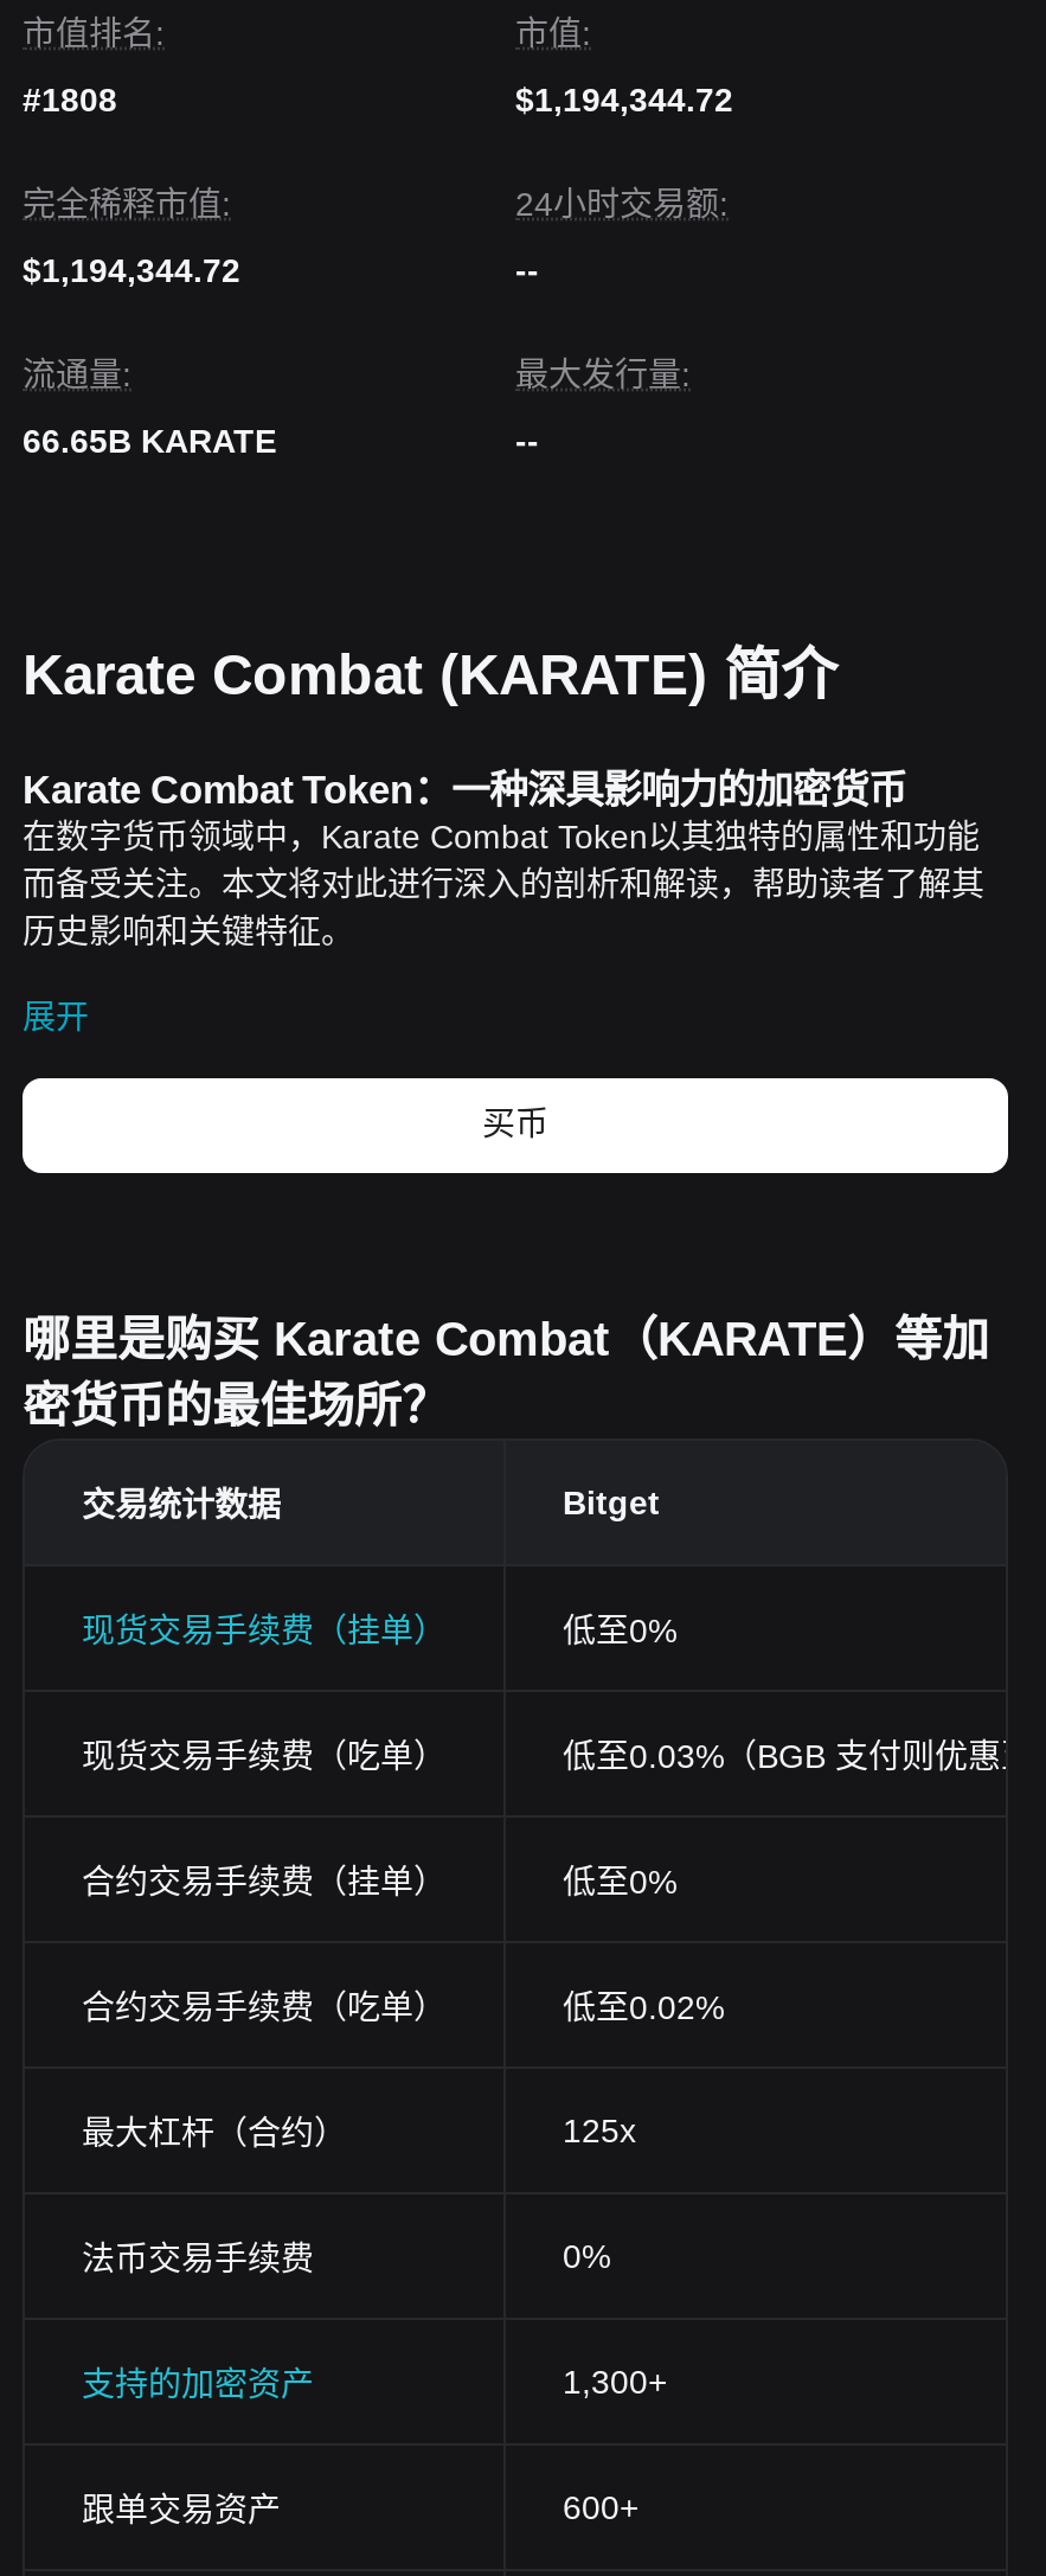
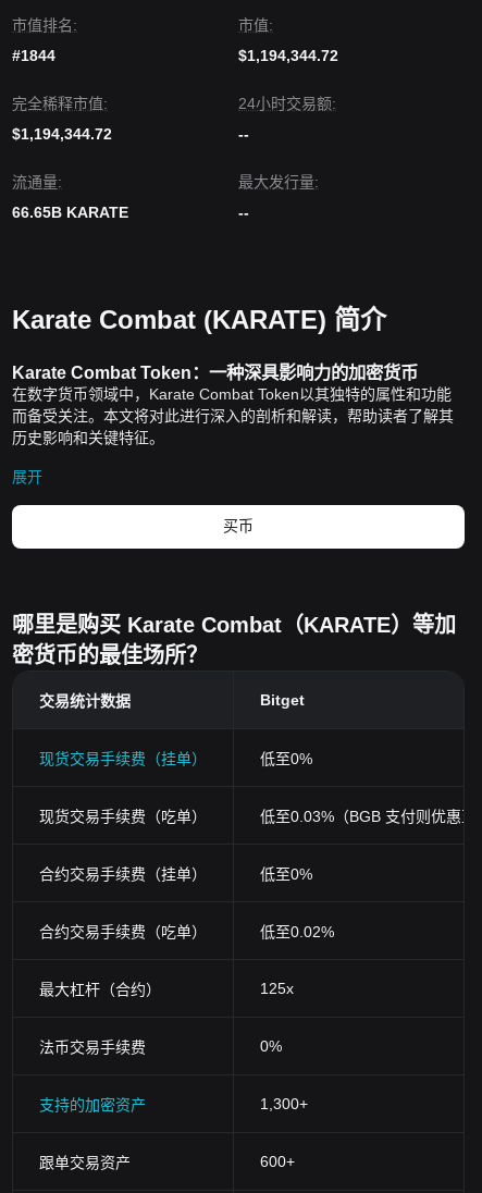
- #1808
+ #1844
